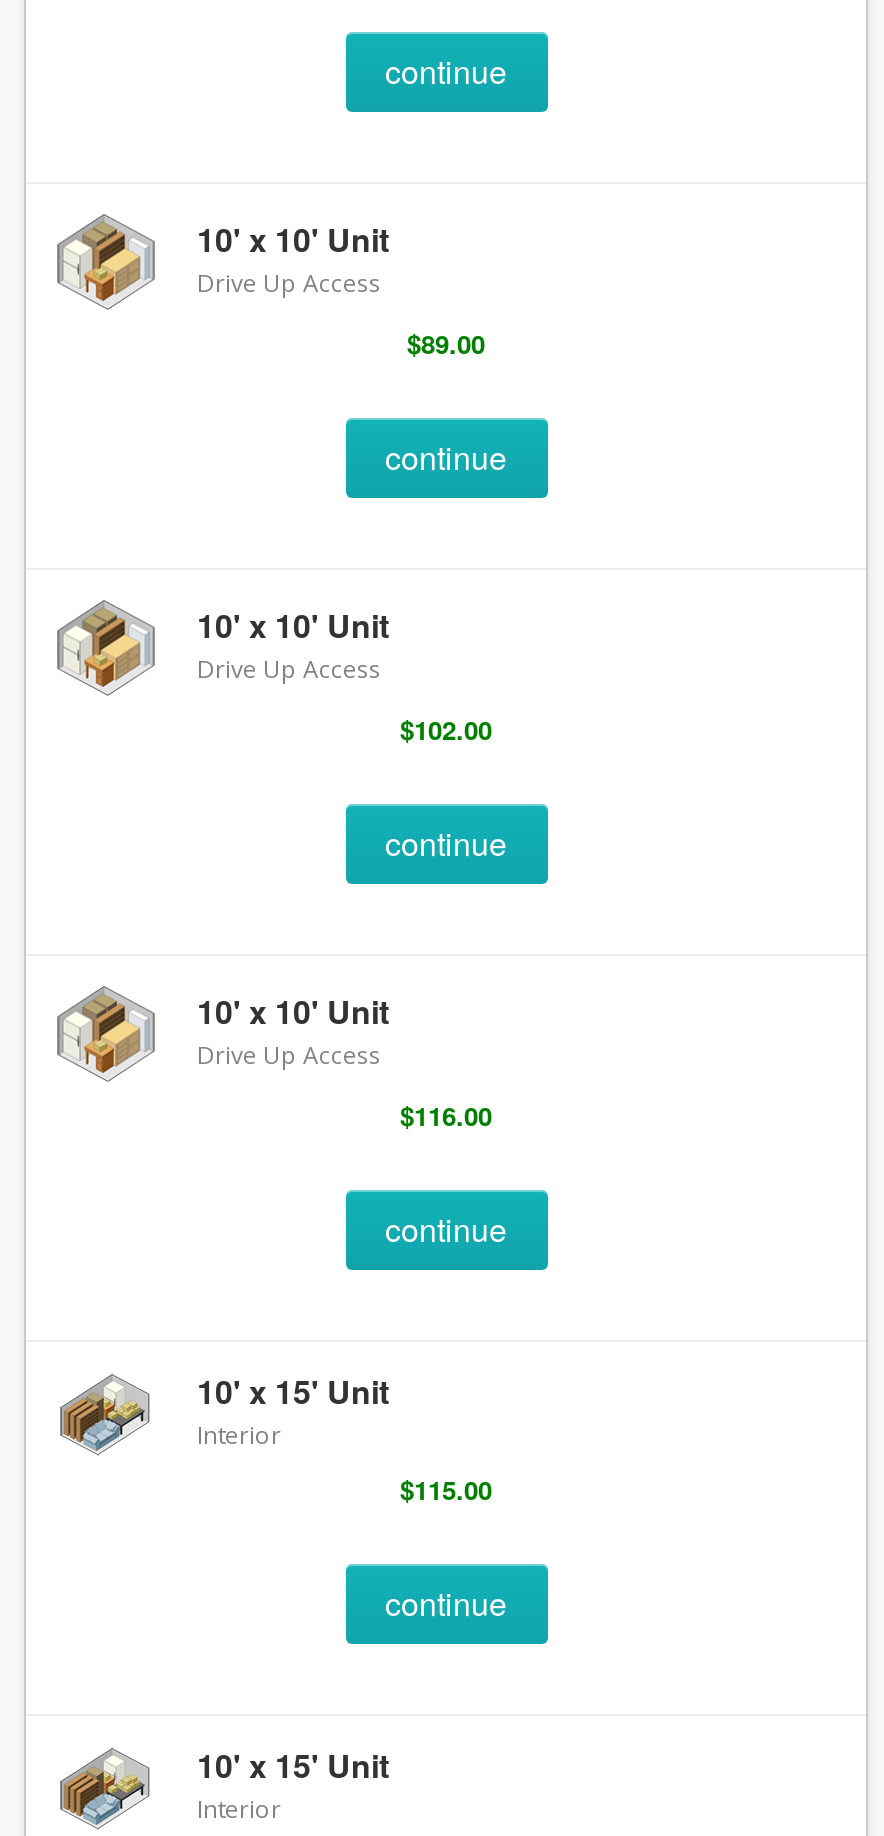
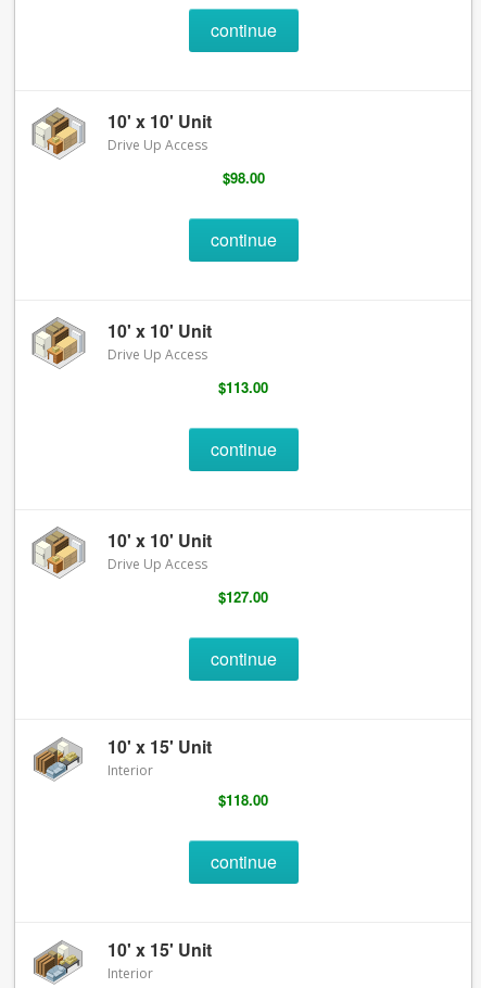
- $89.00
+ $98.00

- $102.00
+ $113.00

- $116.00
+ $127.00

- $115.00
+ $118.00
